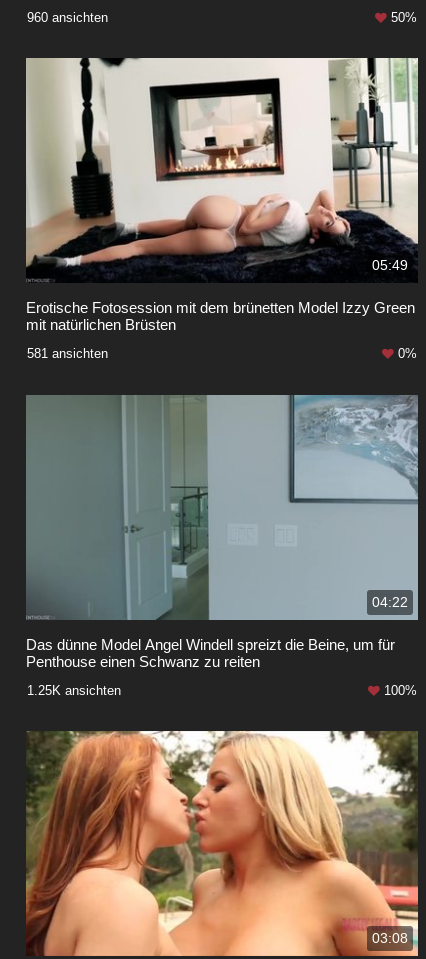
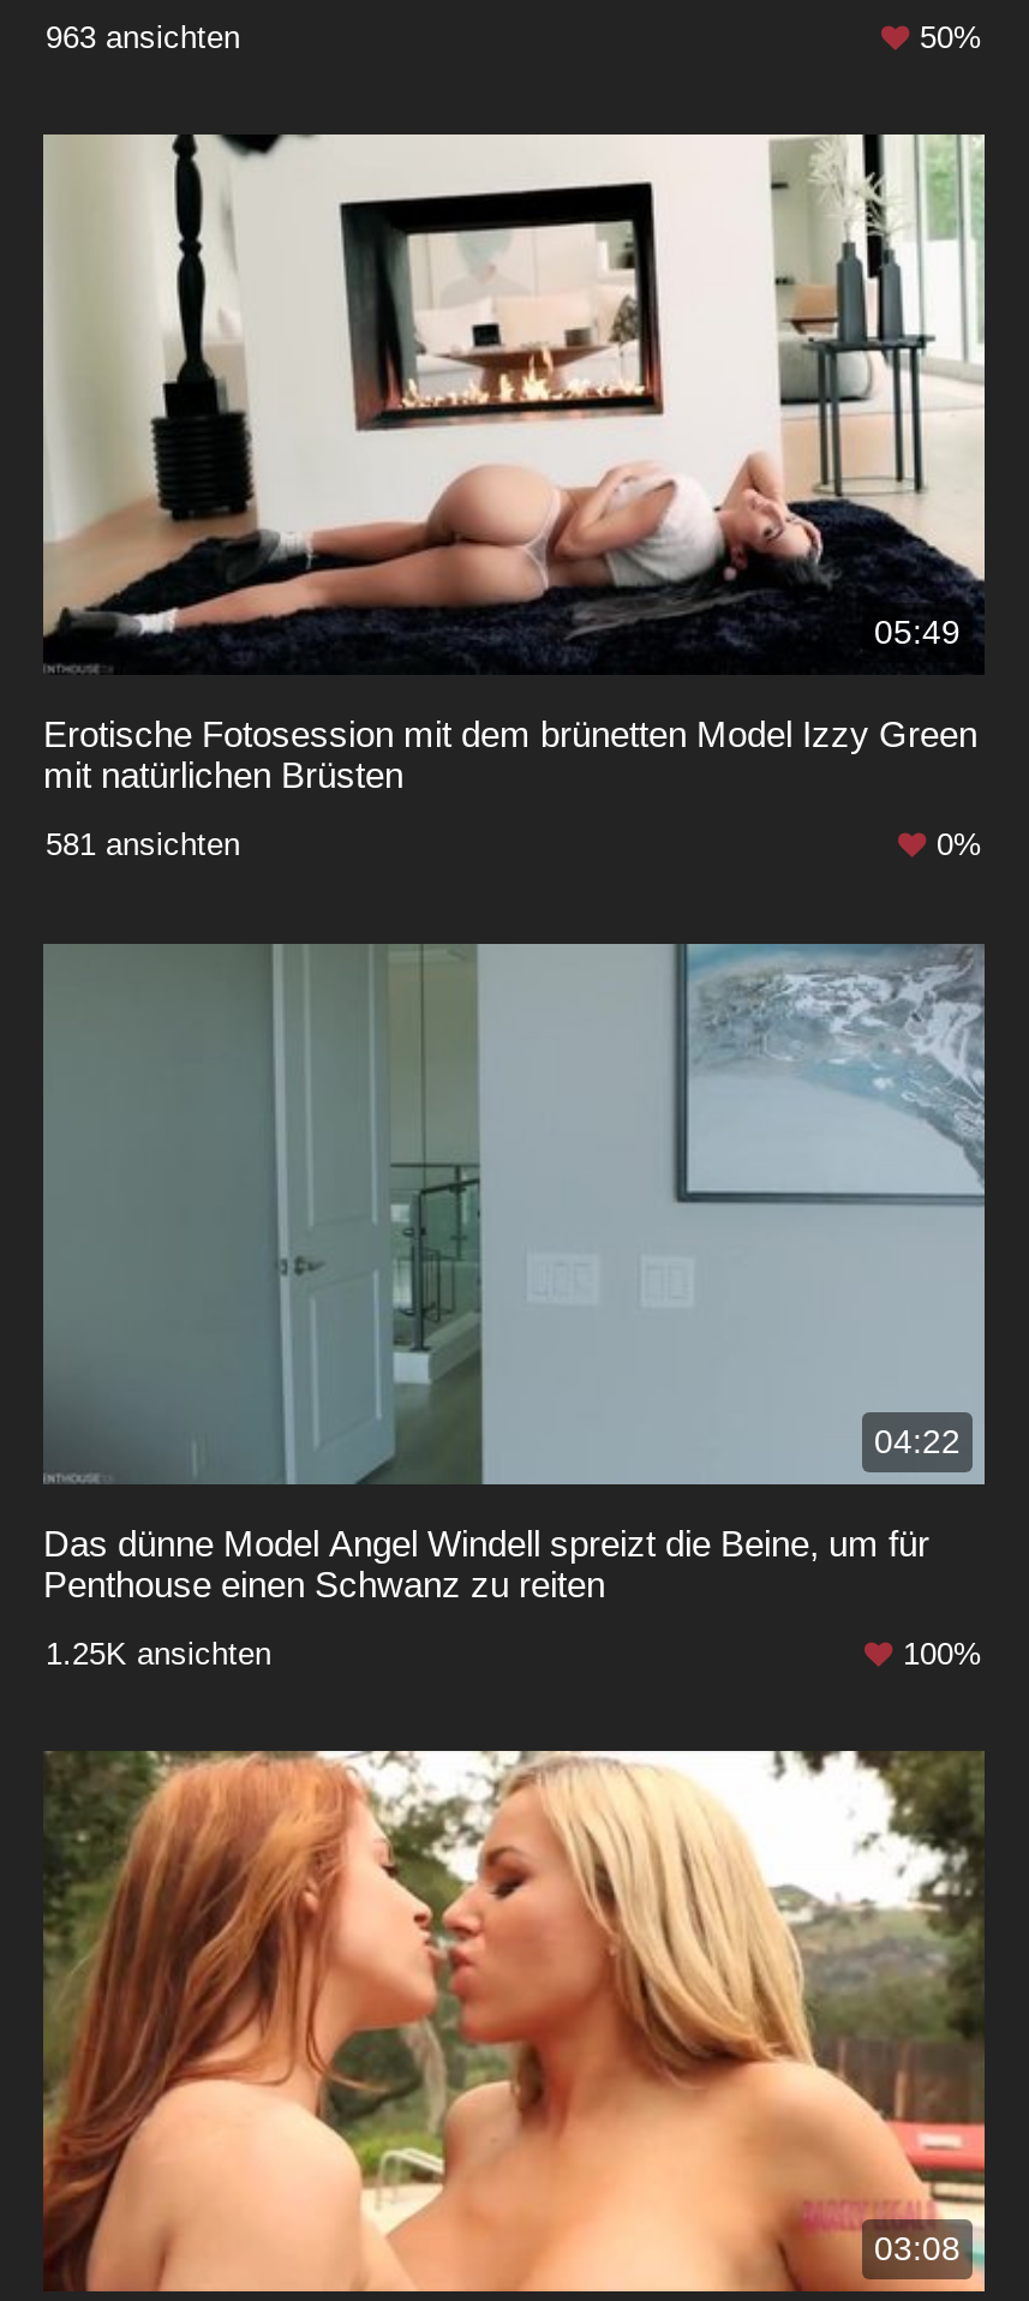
- 960 ansichten
+ 963 ansichten
